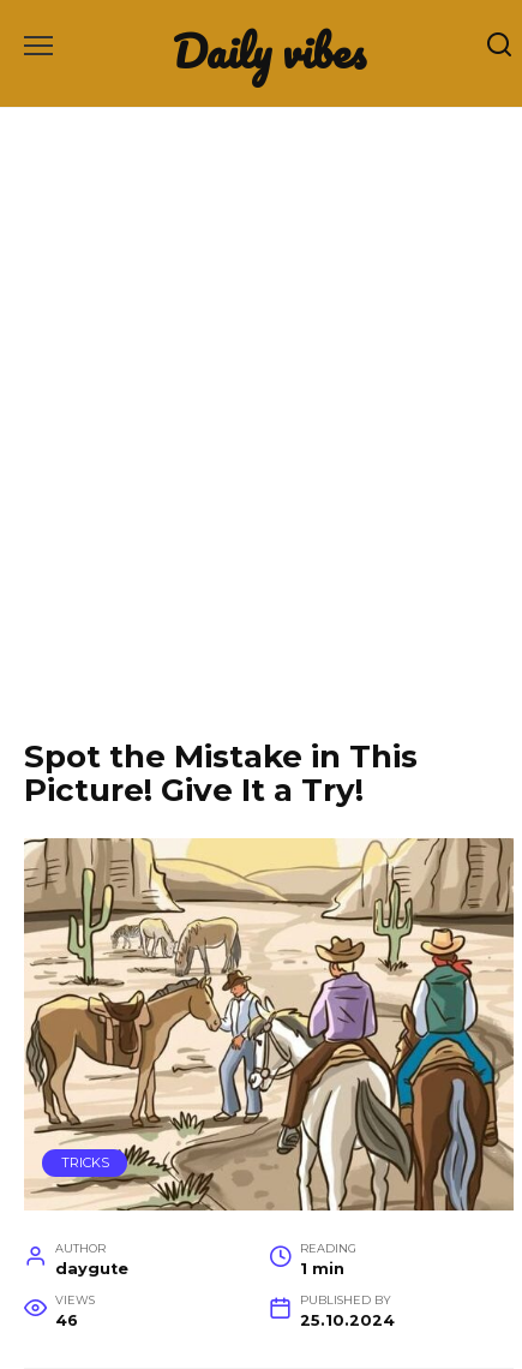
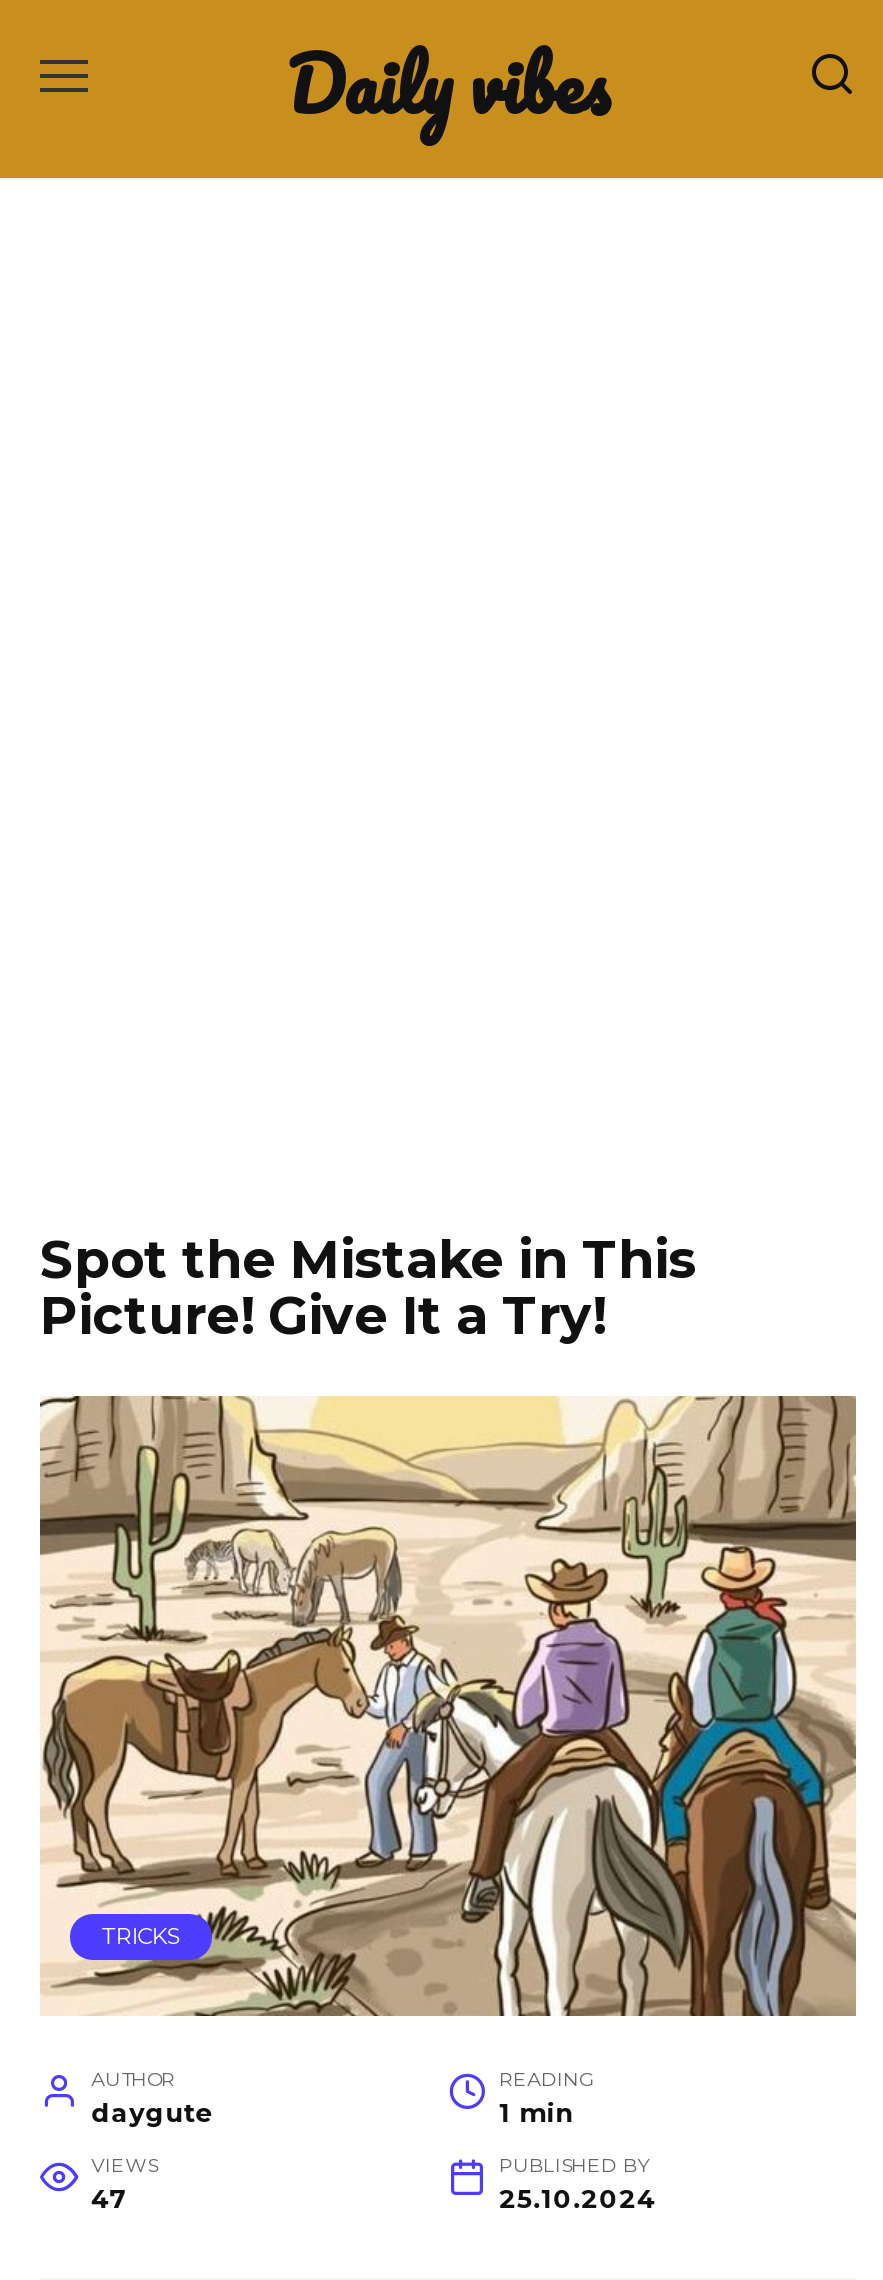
- 46
+ 47
